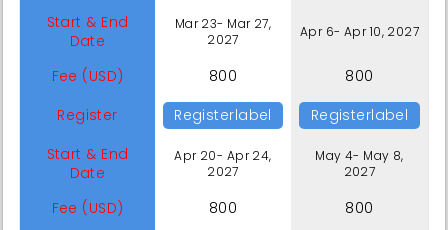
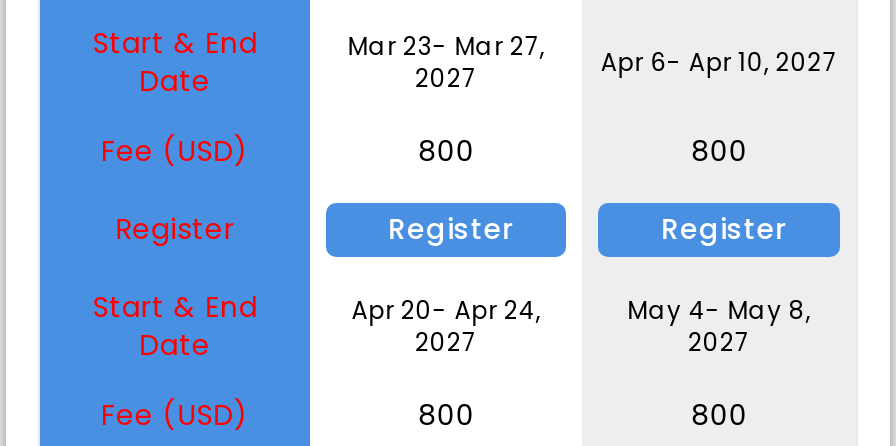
- Registerlabel
- Registerlabel
